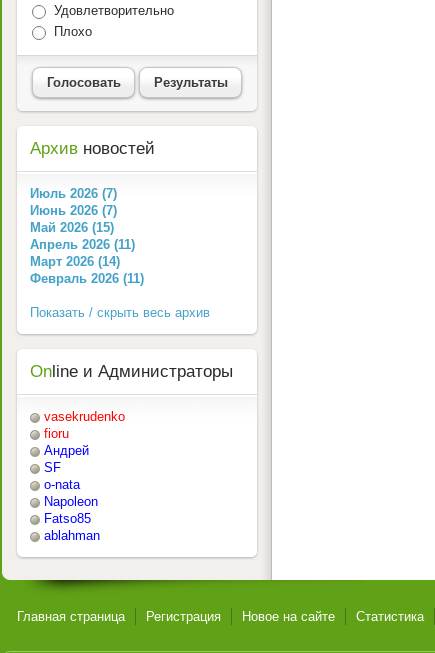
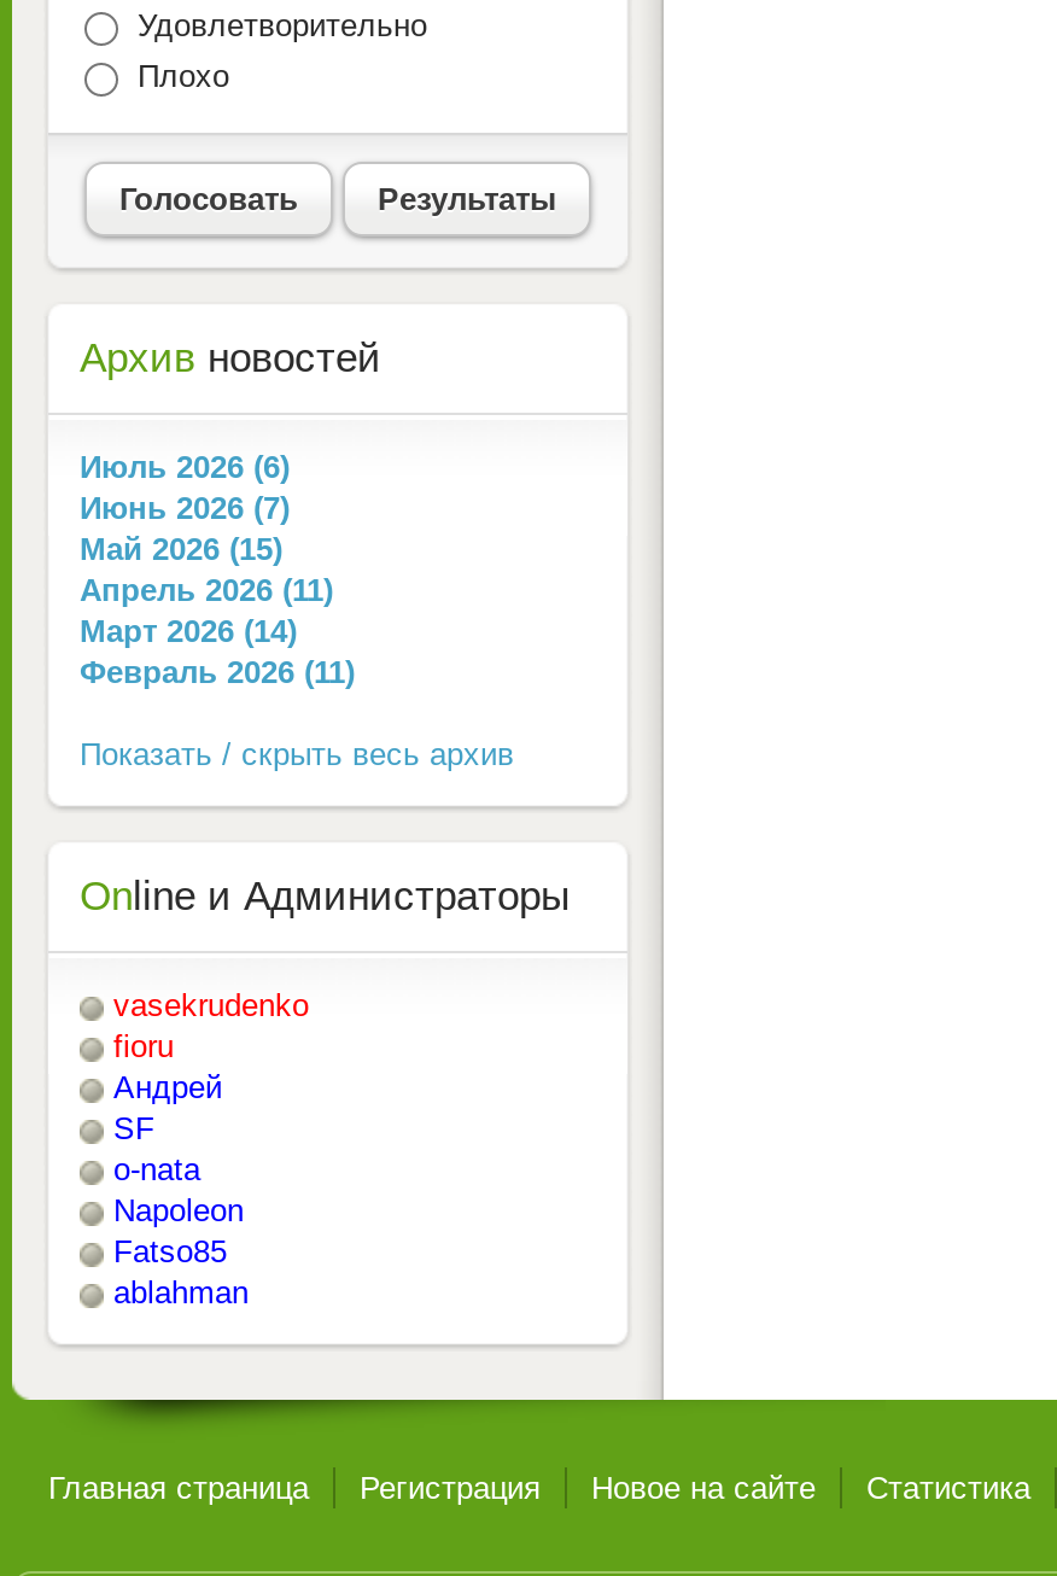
- Июль 2026 (7)
+ Июль 2026 (6)
